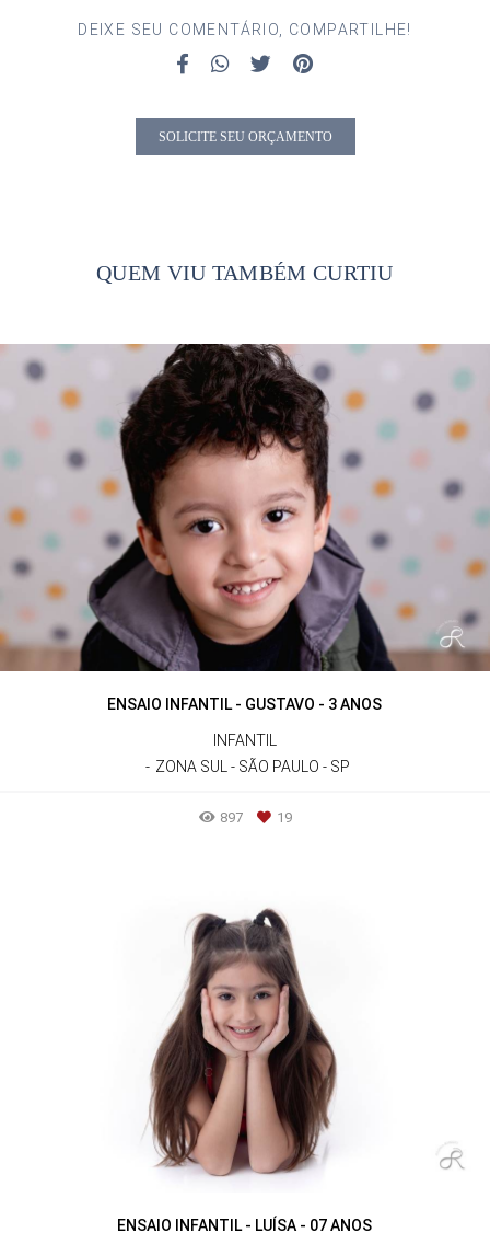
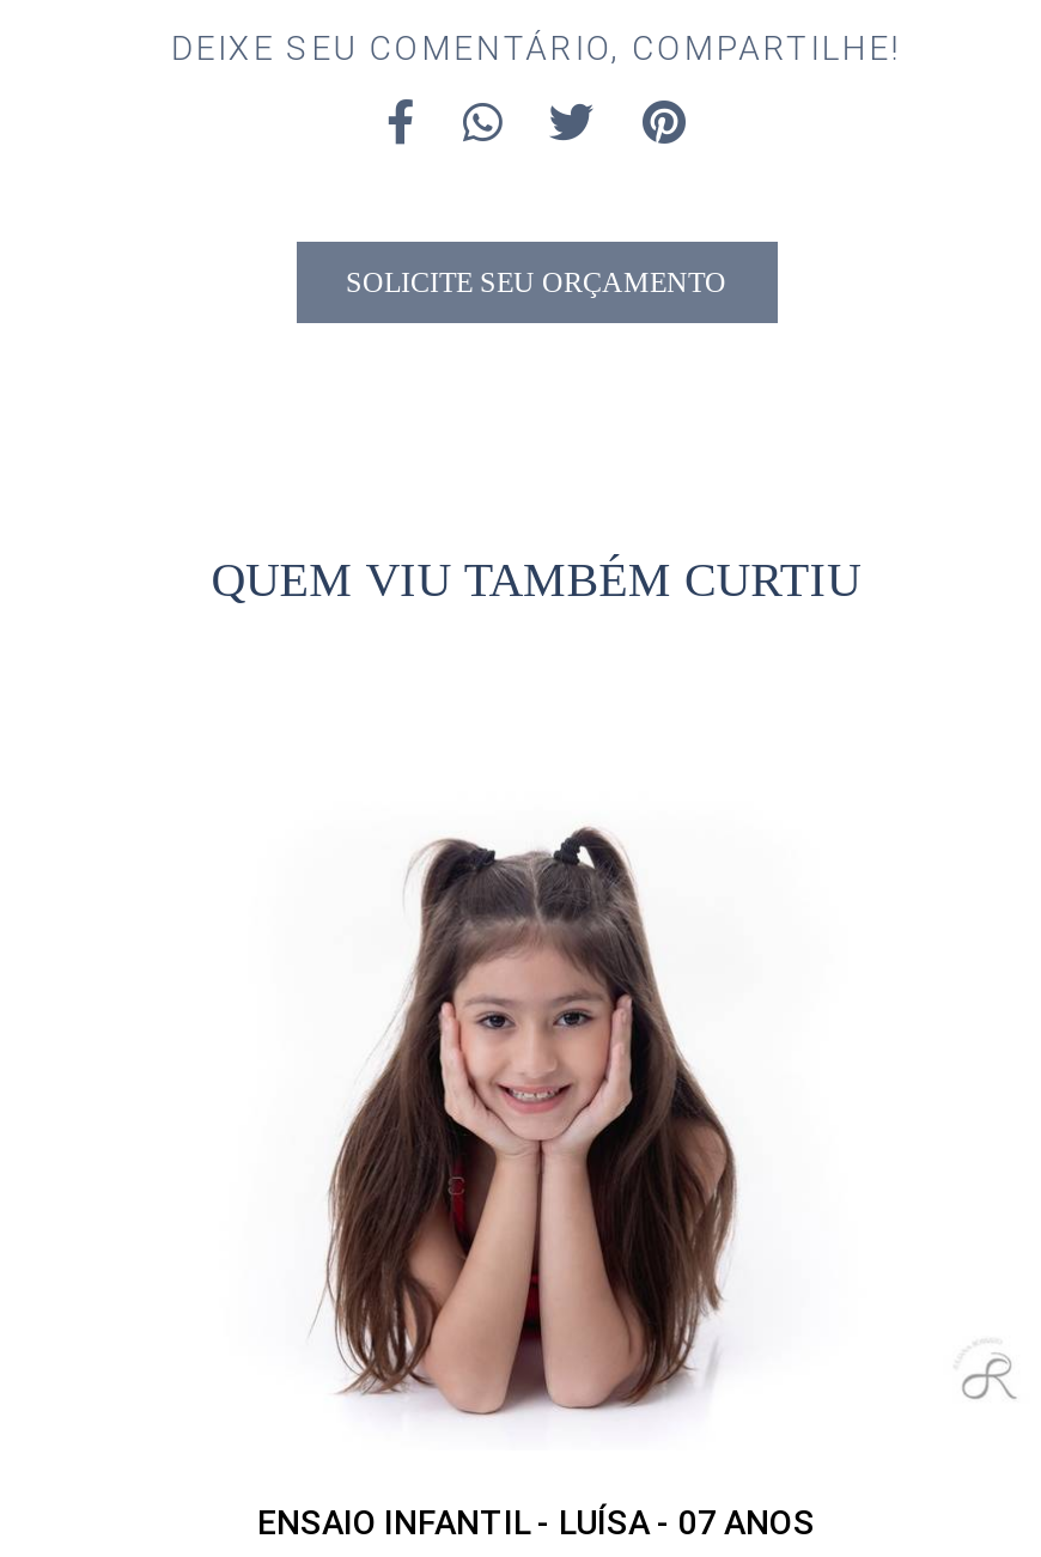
- [image]
- ENSAIO INFANTIL - GUSTAVO - 3 ANOS
- INFANTIL
- ZONA SUL - SÃO PAULO - SP
- 897
- 19
